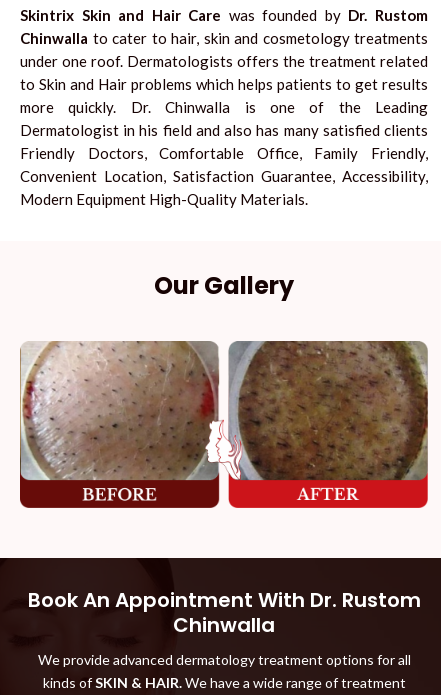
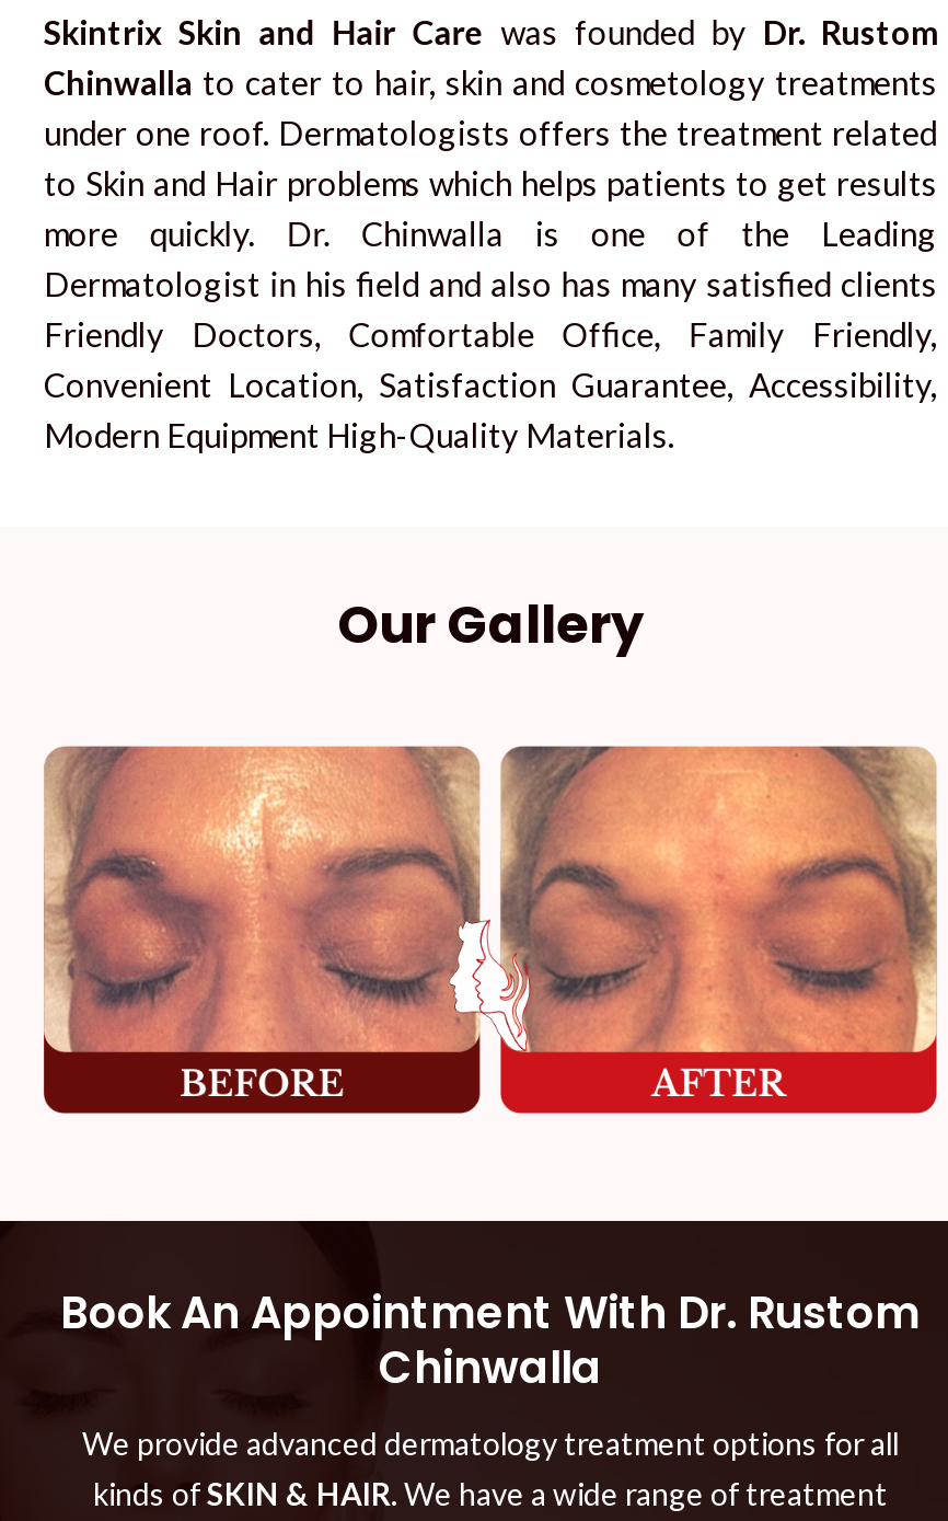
- [image]
+ [image]

- [image]
+ [image]
